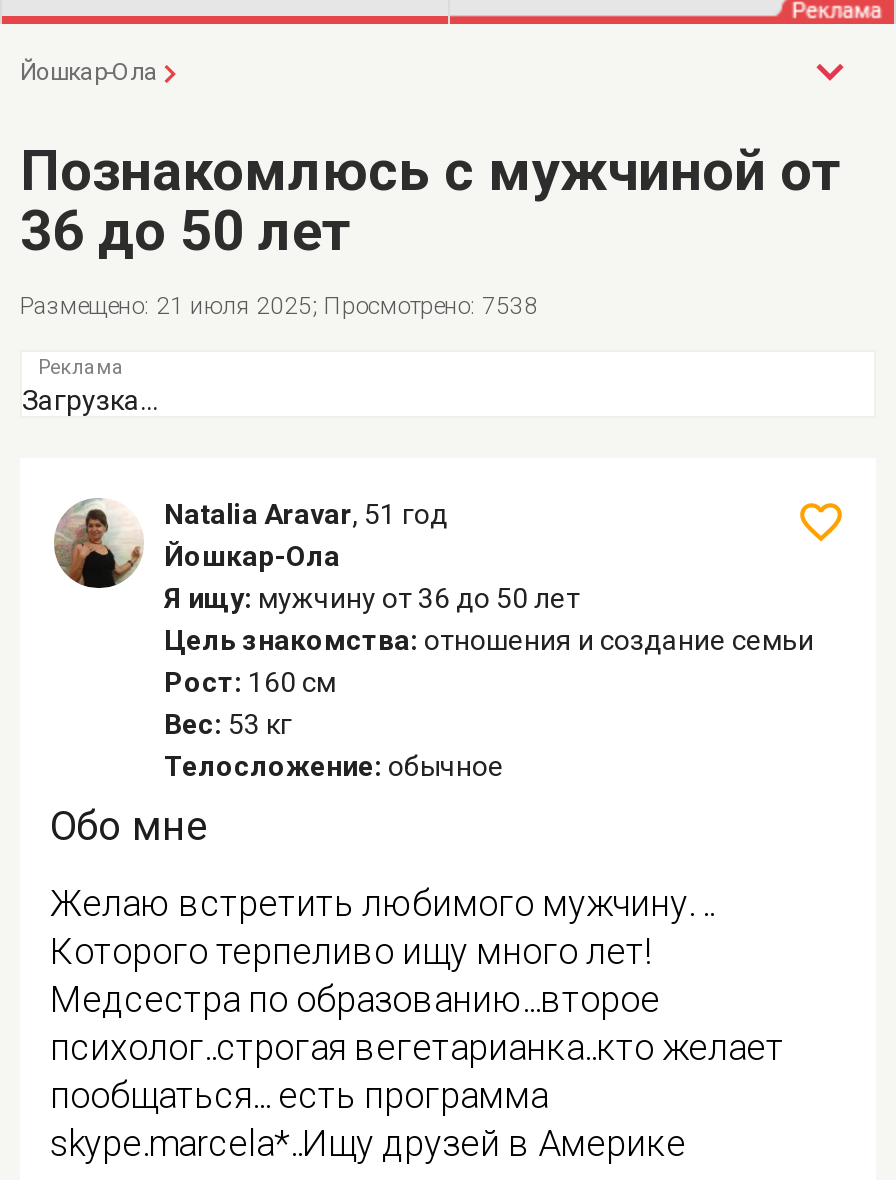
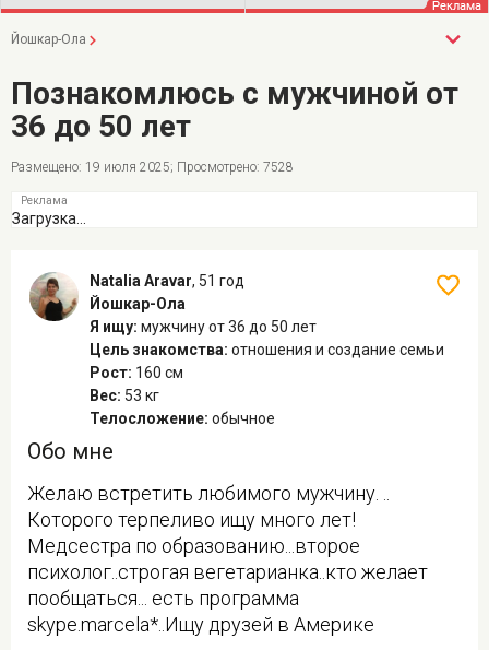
- Размещено: 21 июля 2025; Просмотрено: 7538
+ Размещено: 19 июля 2025; Просмотрено: 7528
